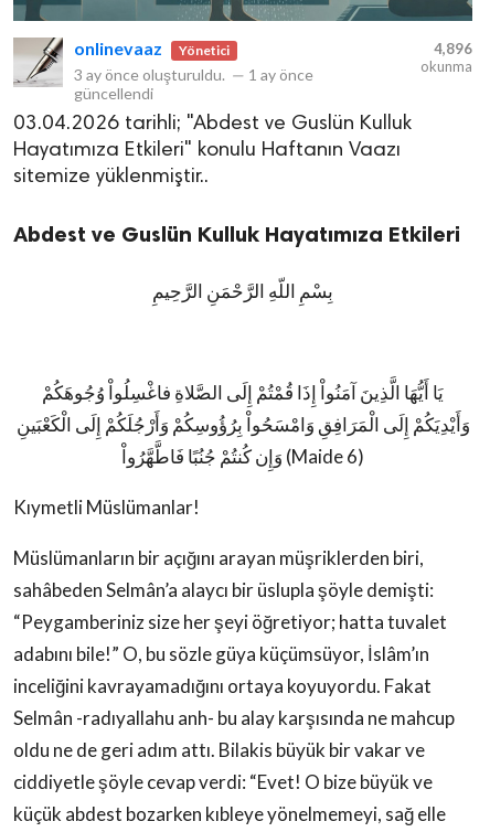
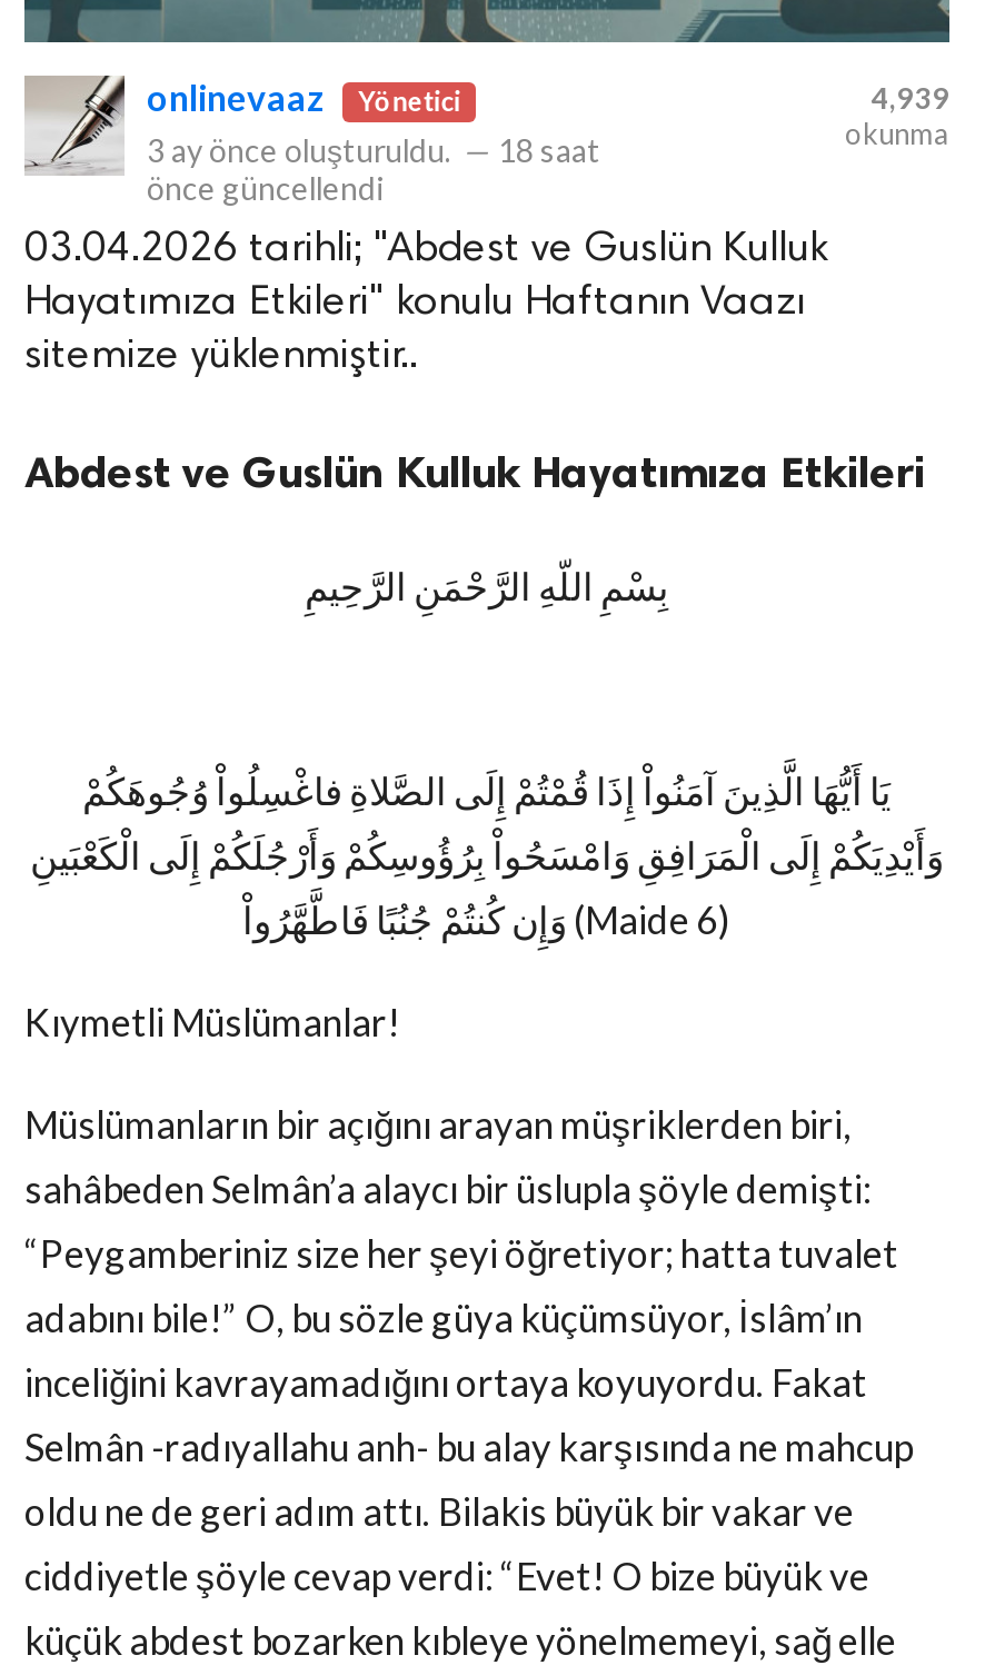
- 4,896
+ 4,939

- 3 ay önce oluşturuldu. — 1 ay önce
- güncellendi
+ 3 ay önce oluşturuldu. — 18 saat
+ önce güncellendi
